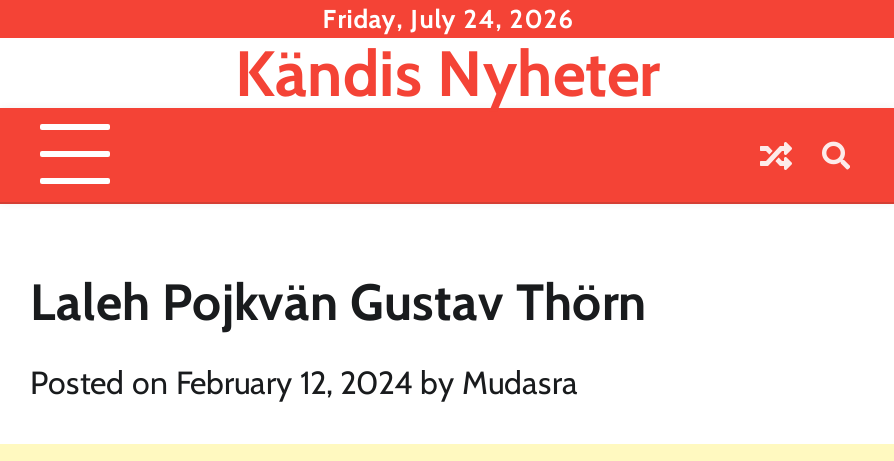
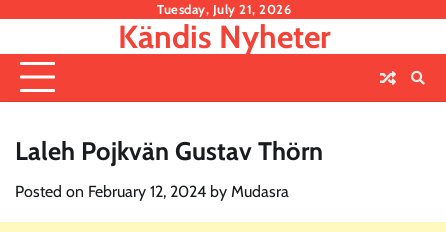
- Friday, July 24, 2026
+ Tuesday, July 21, 2026
